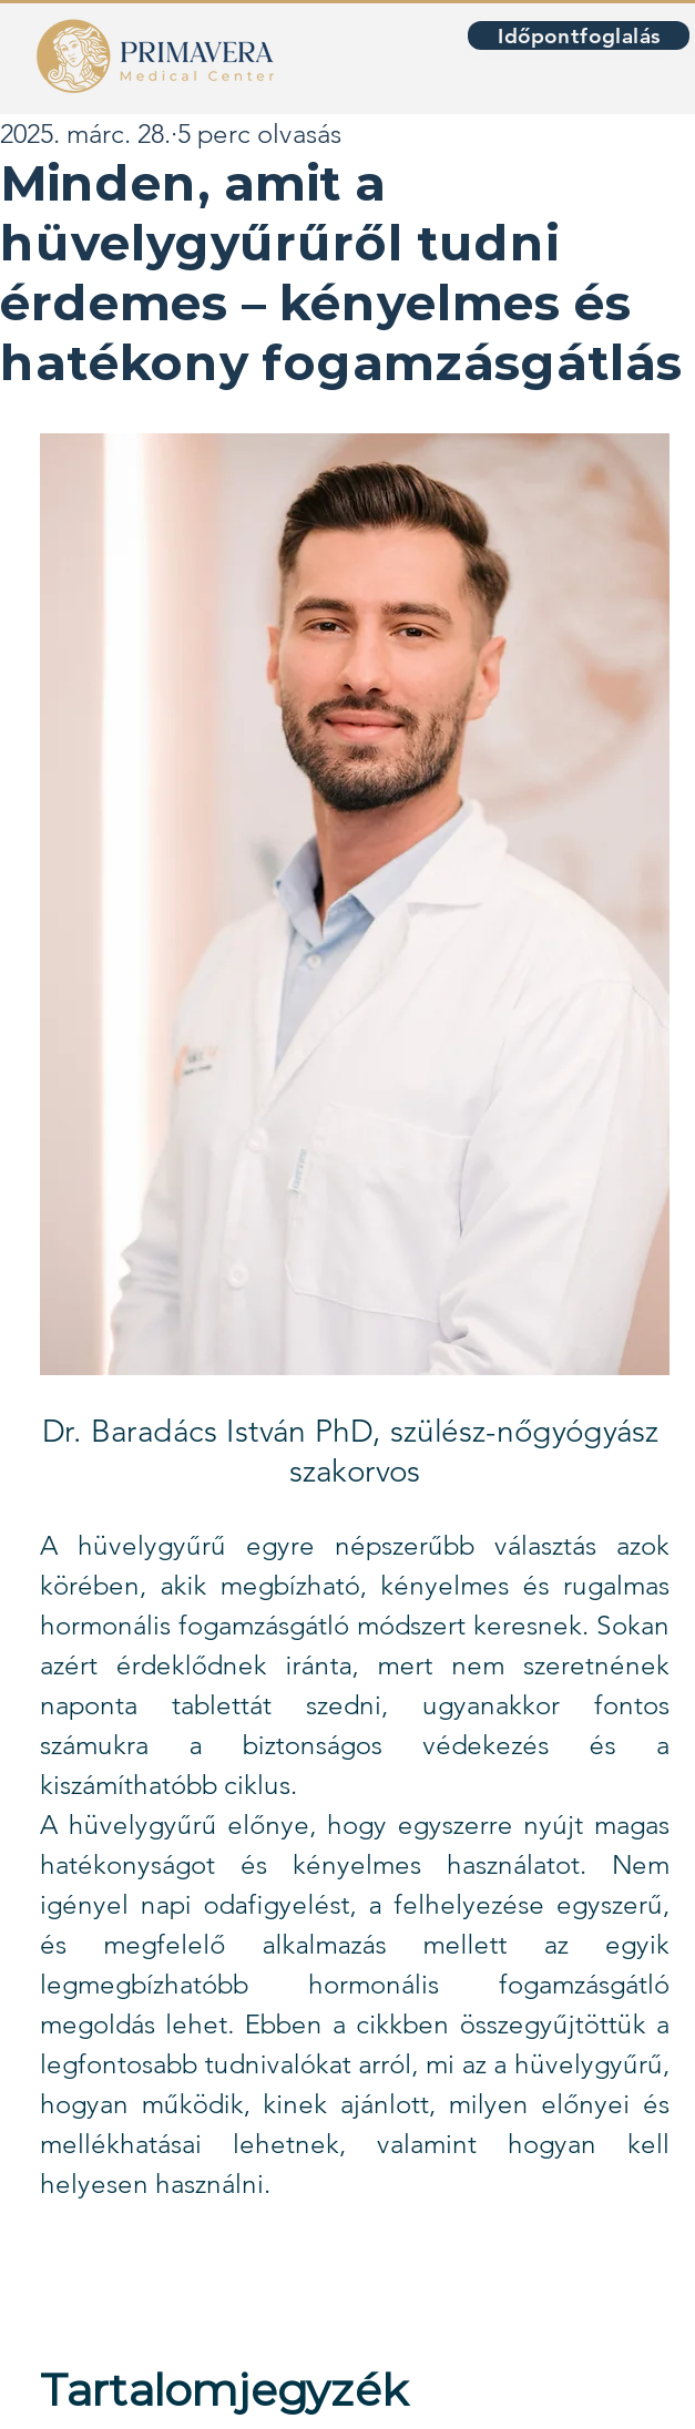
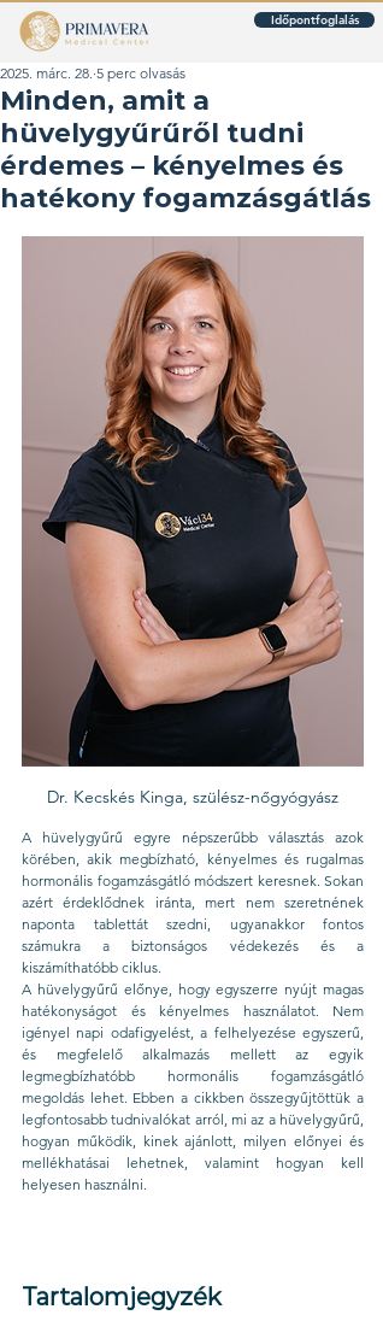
- [image]
- Dr. Baradács István PhD, szülész-nőgyógyász
- szakorvos
+ [image]
+ Dr. Kecskés Kinga, szülész-nőgyógyász
